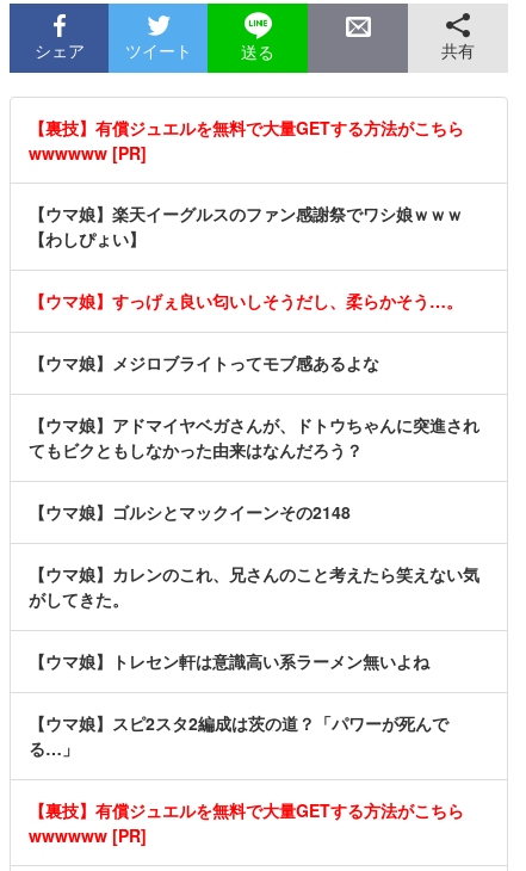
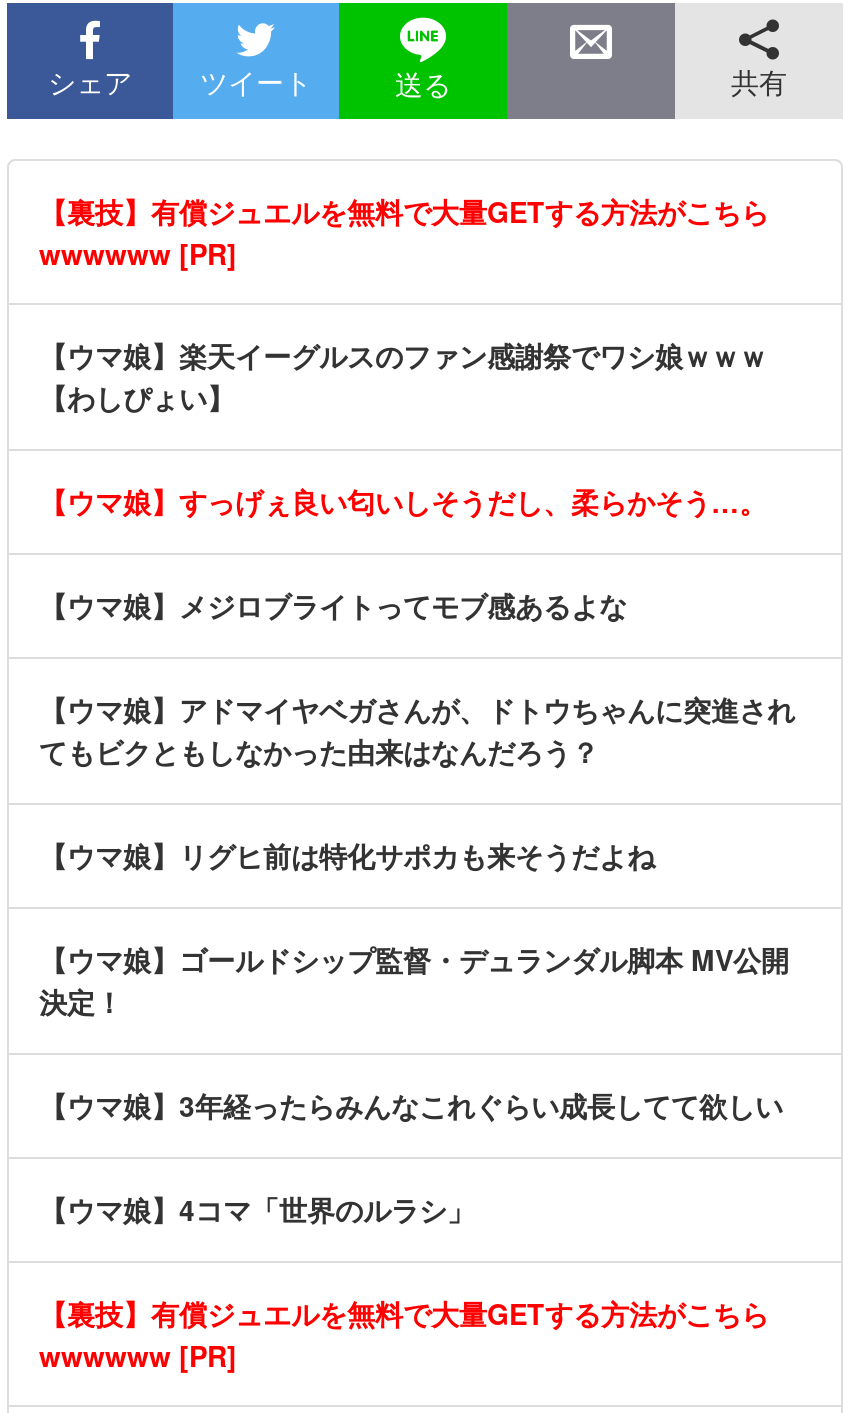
- 【ウマ娘】ゴルシとマックイーンその2148
+ 【ウマ娘】リグヒ前は特化サポカも来そうだよね

- 【ウマ娘】カレンのこれ、兄さんのこと考えたら笑えない気
- がしてきた。
+ 【ウマ娘】ゴールドシップ監督・デュランダル脚本 MV公開
+ 決定！

- 【ウマ娘】トレセン軒は意識高い系ラーメン無いよね
+ 【ウマ娘】3年経ったらみんなこれぐらい成長してて欲しい

- 【ウマ娘】スピ2スタ2編成は茨の道？「パワーが死んで
- る…」
+ 【ウマ娘】4コマ「世界のルラシ」
